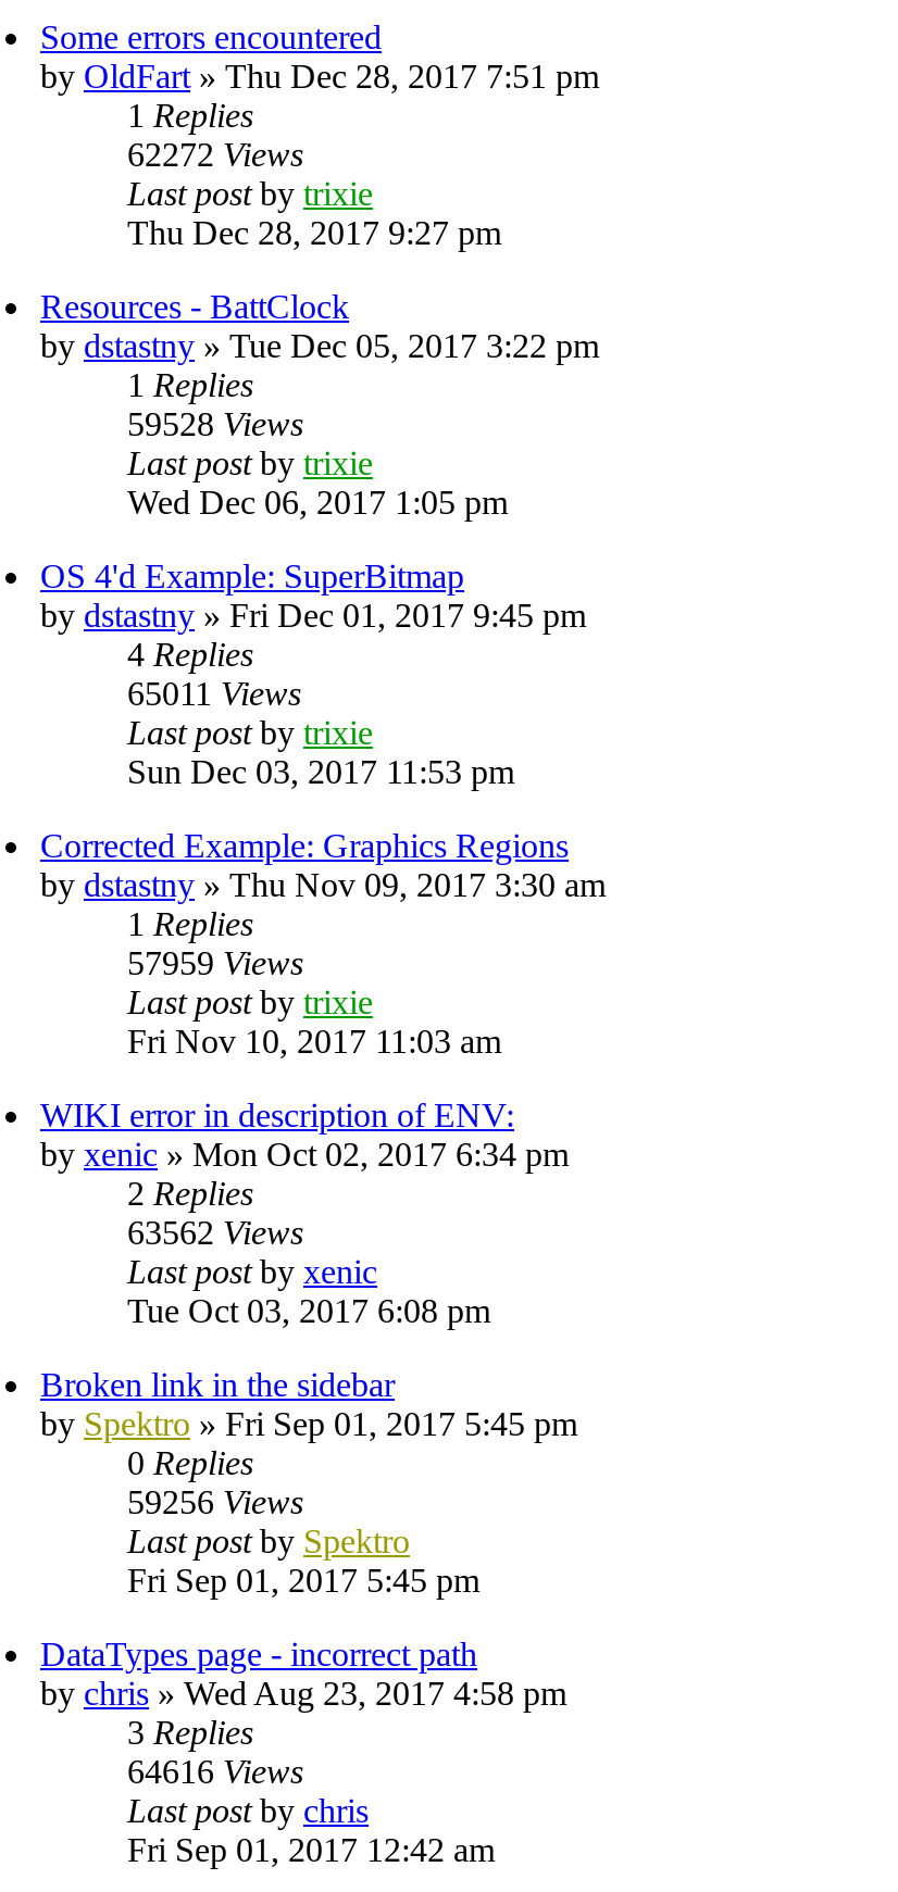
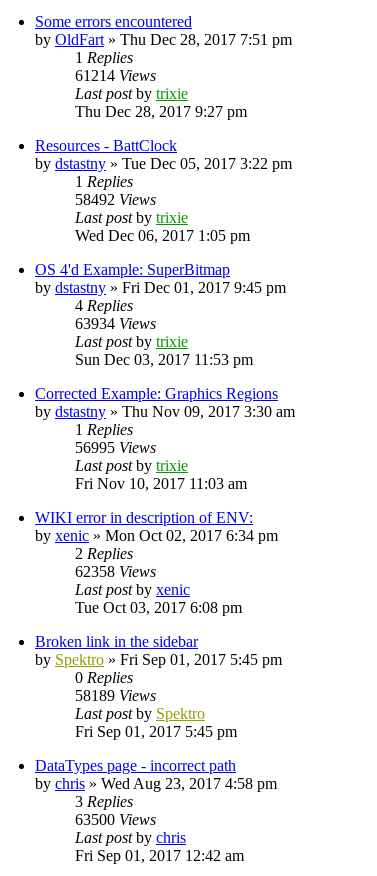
- 62272 Views
+ 61214 Views

- 59528 Views
+ 58492 Views

- 65011 Views
+ 63934 Views

- 57959 Views
+ 56995 Views

- 63562 Views
+ 62358 Views

- 59256 Views
+ 58189 Views

- 64616 Views
+ 63500 Views
